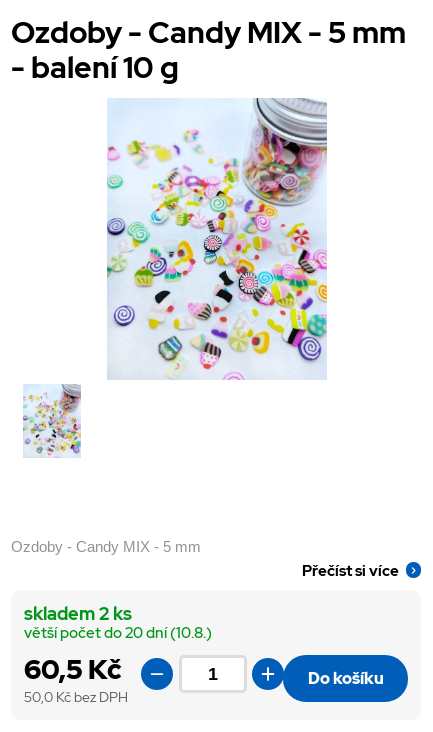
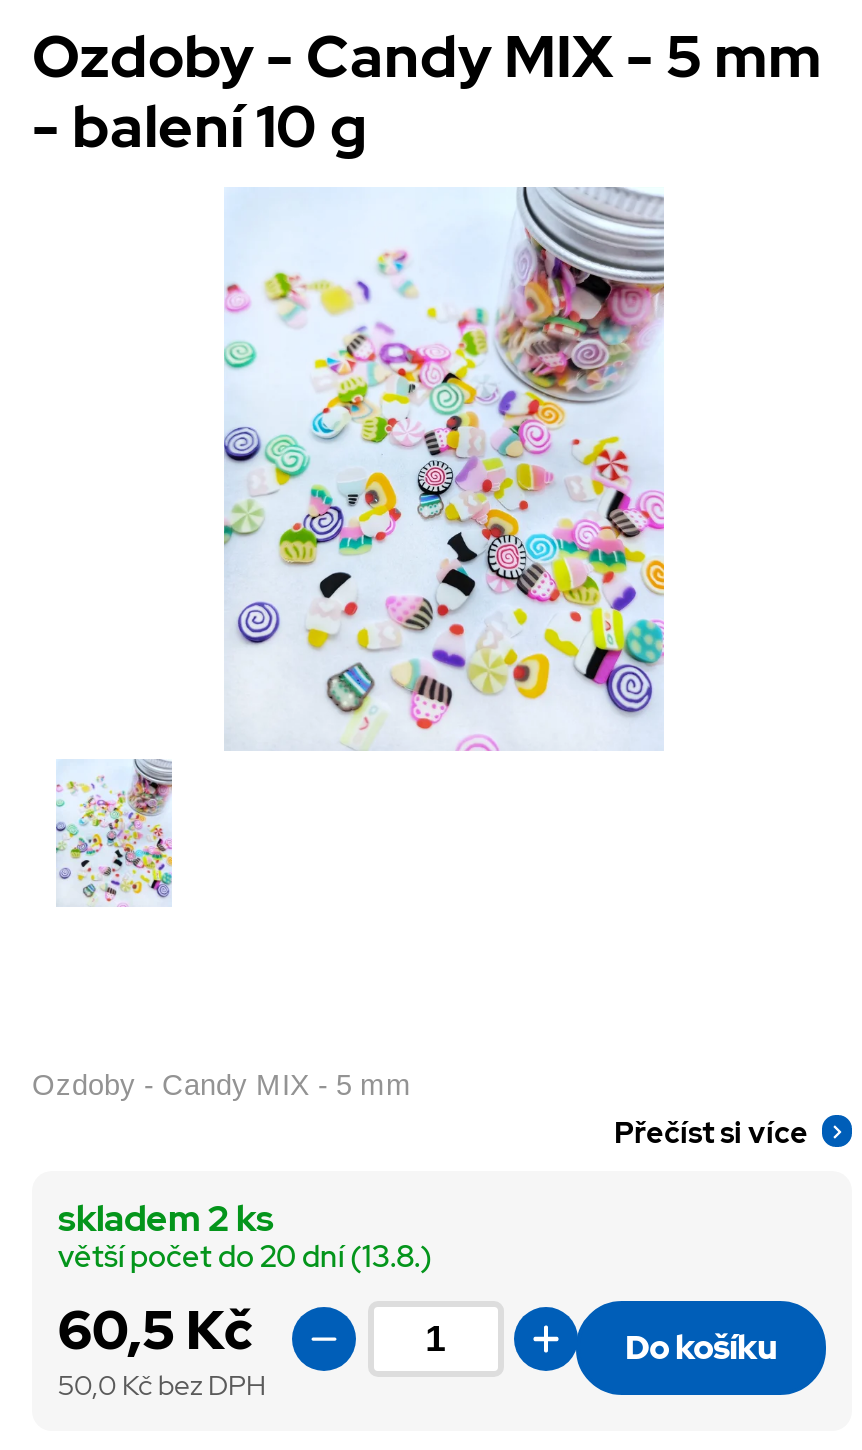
- větší počet do 20 dní (10.8.)
+ větší počet do 20 dní (13.8.)
